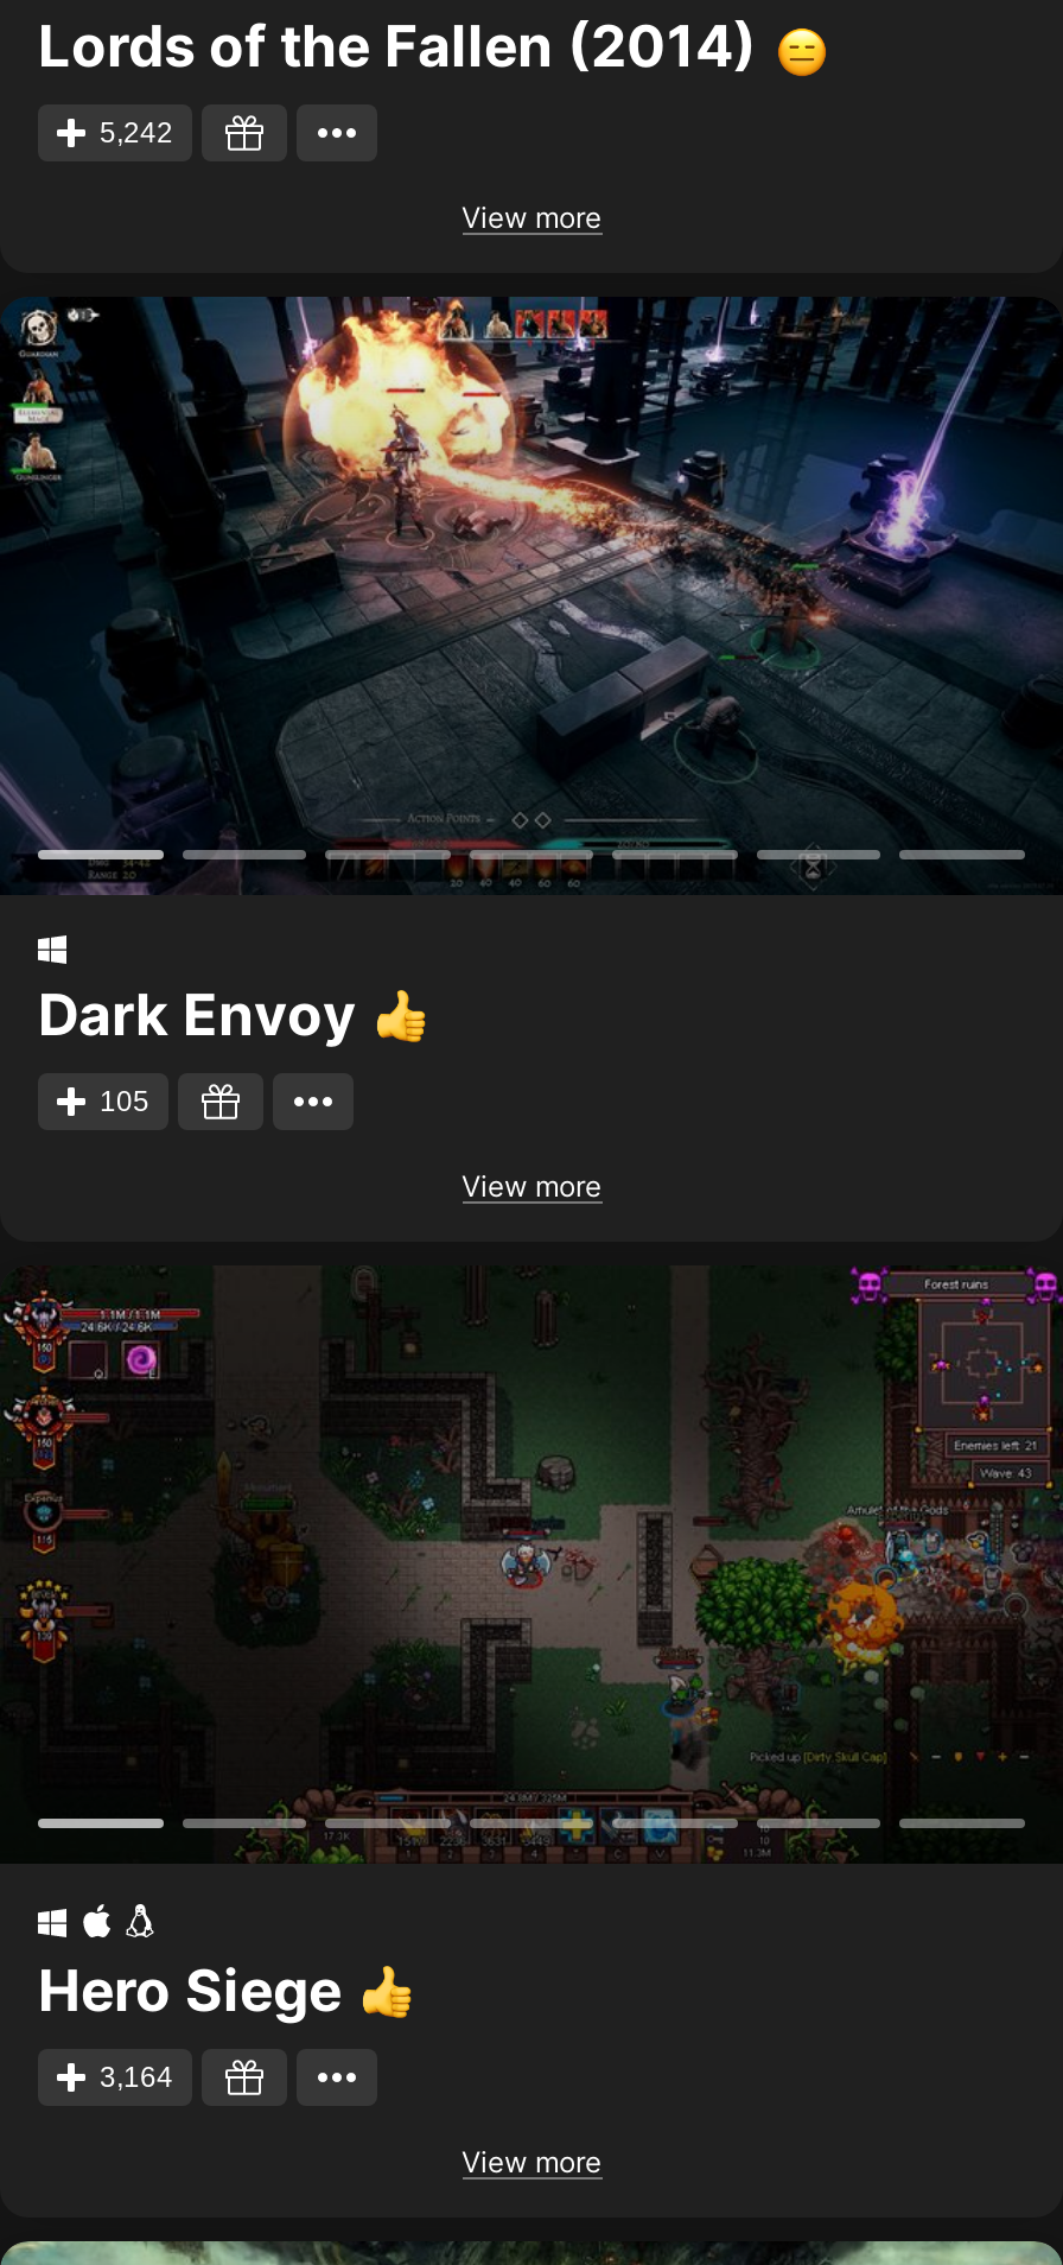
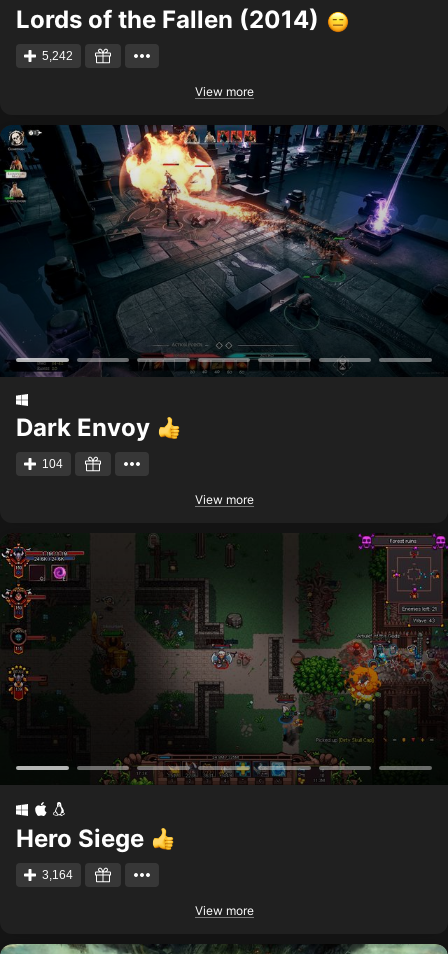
- 105
+ 104
